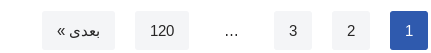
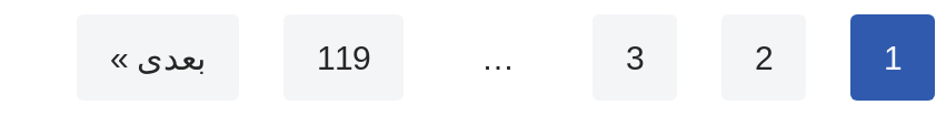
- 120
+ 119
